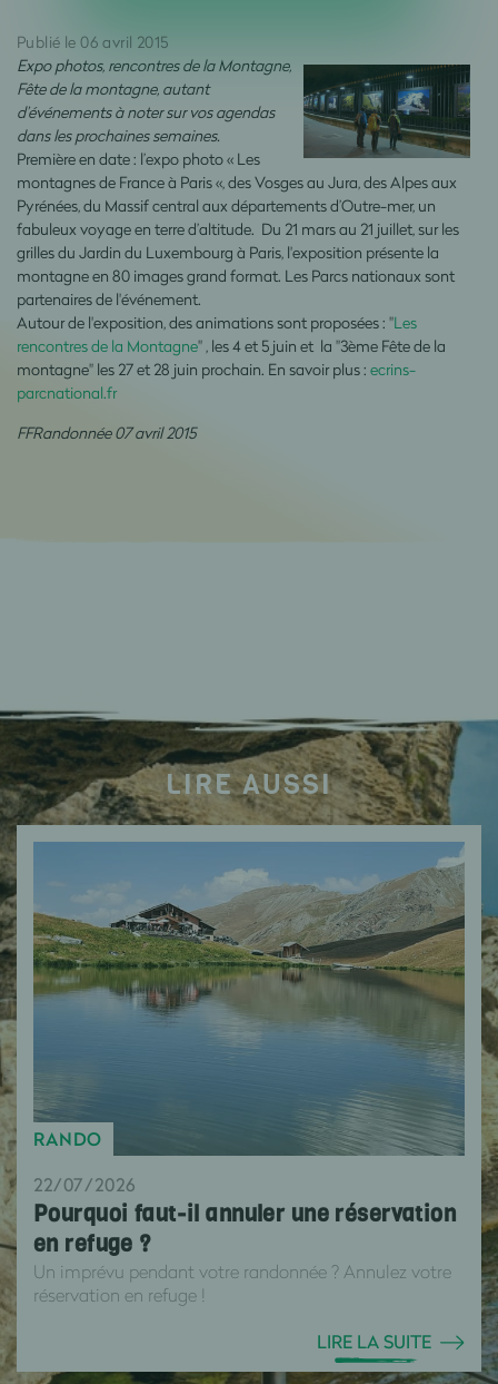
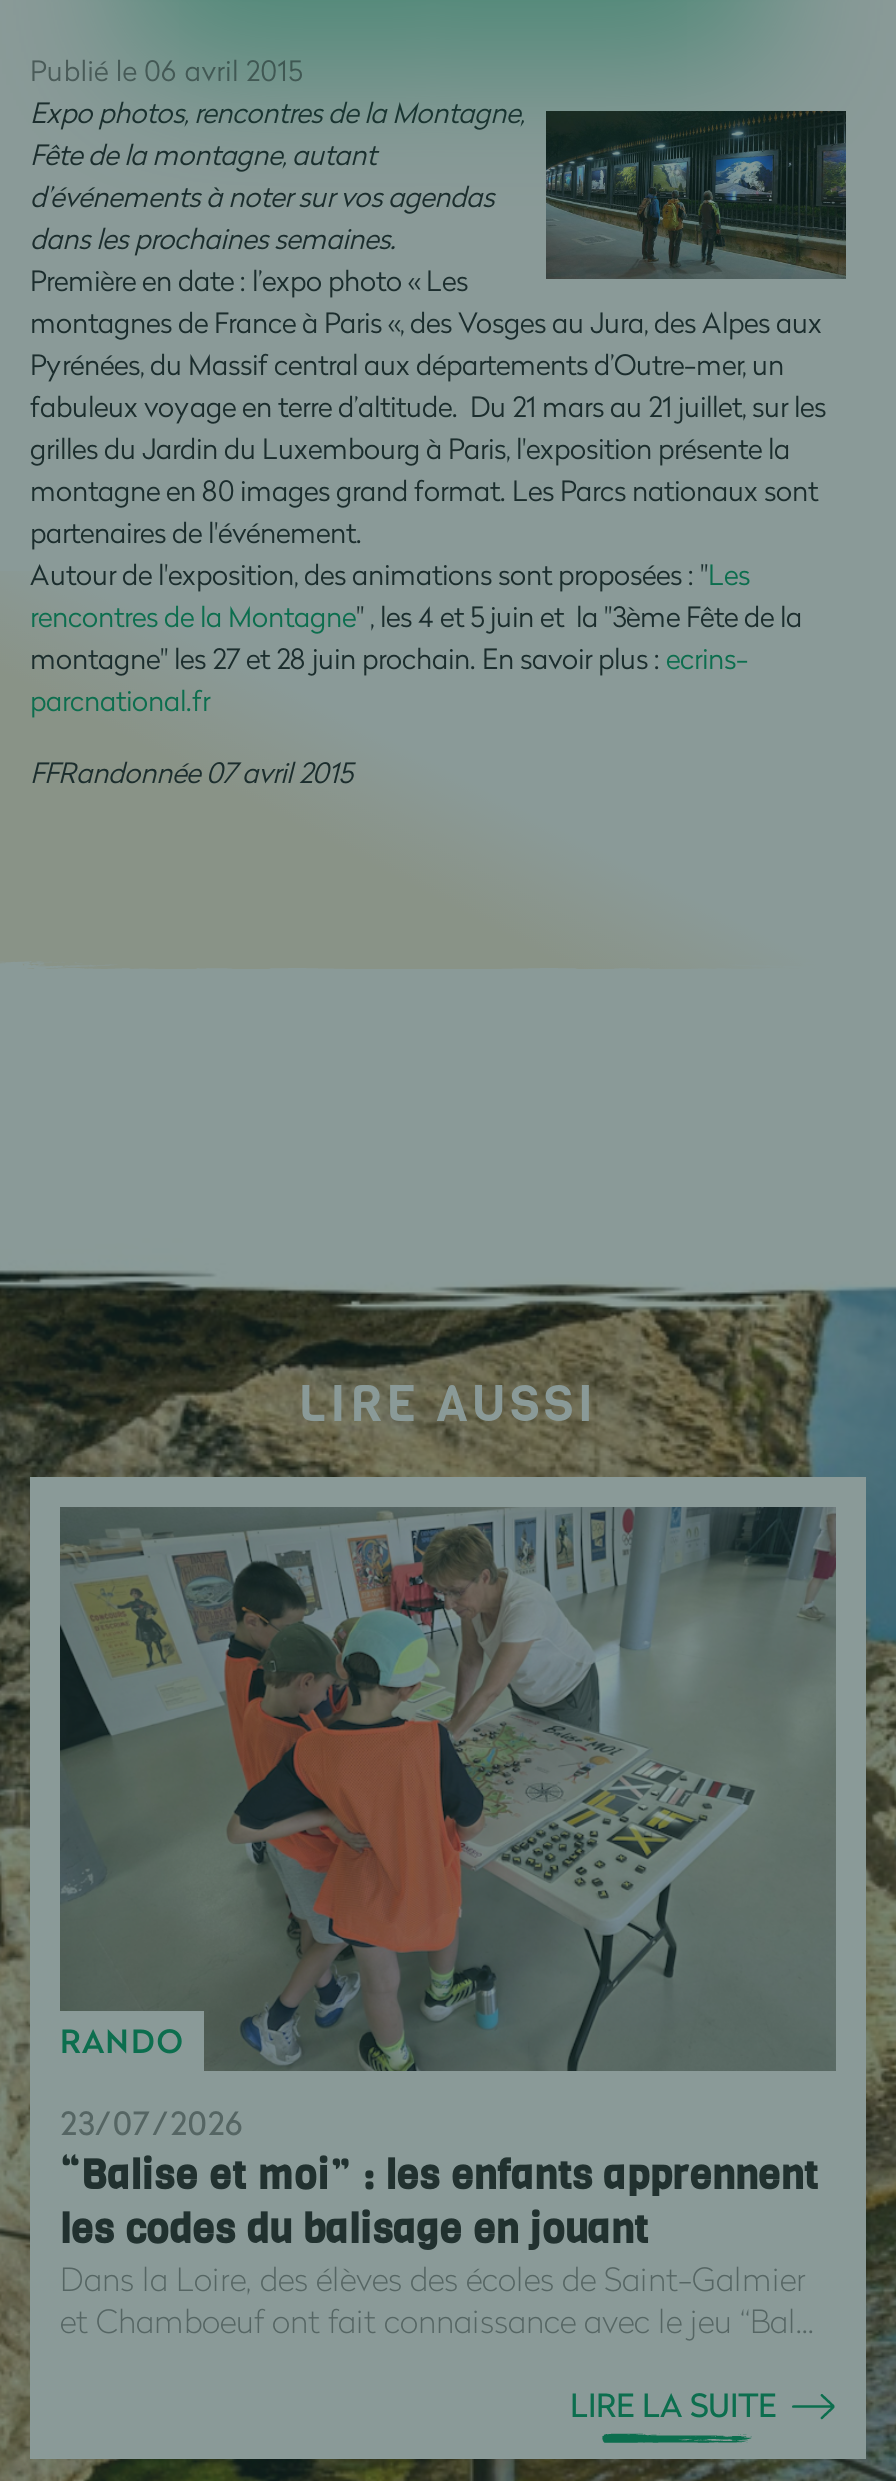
- [image]
- 22/07/2026
- Pourquoi faut-il annuler une réservation
- en refuge ?
- Un imprévu pendant votre randonnée ? Annulez votre
- réservation en refuge !
+ [image]
+ 23/07/2026
+ “Balise et moi” : les enfants apprennent
+ les codes du balisage en jouant
+ Dans la Loire, des élèves des écoles de Saint-Galmier
+ et Chamboeuf ont fait connaissance avec le jeu “Bal...
